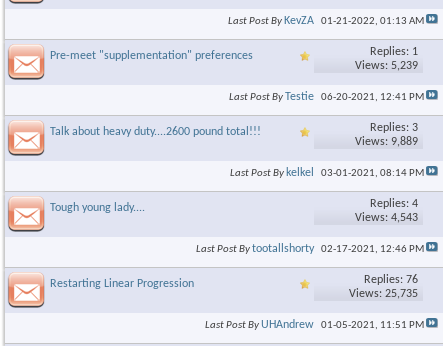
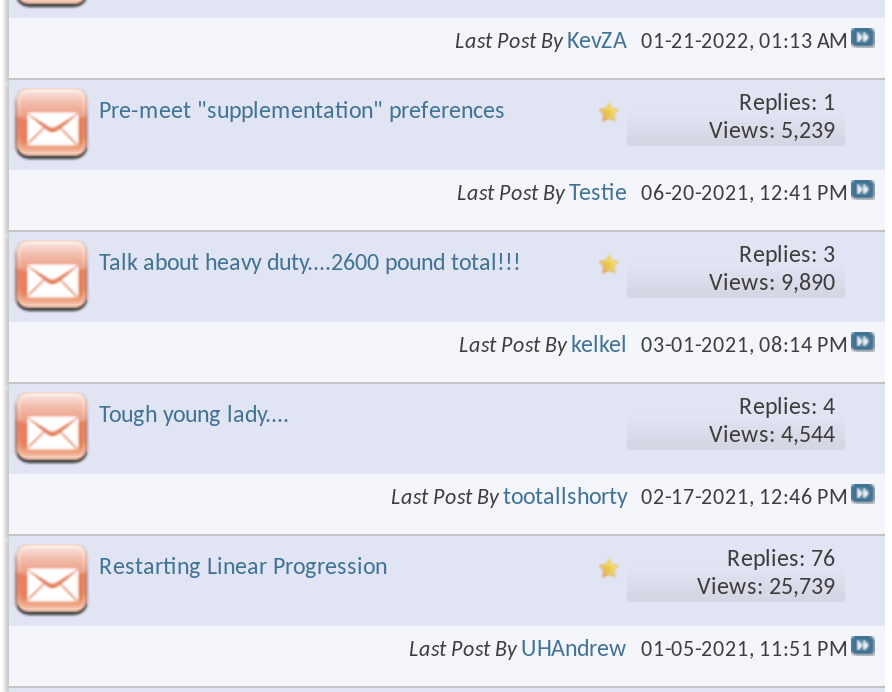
- Views: 9,889
+ Views: 9,890

- Views: 4,543
+ Views: 4,544

- Views: 25,735
+ Views: 25,739
